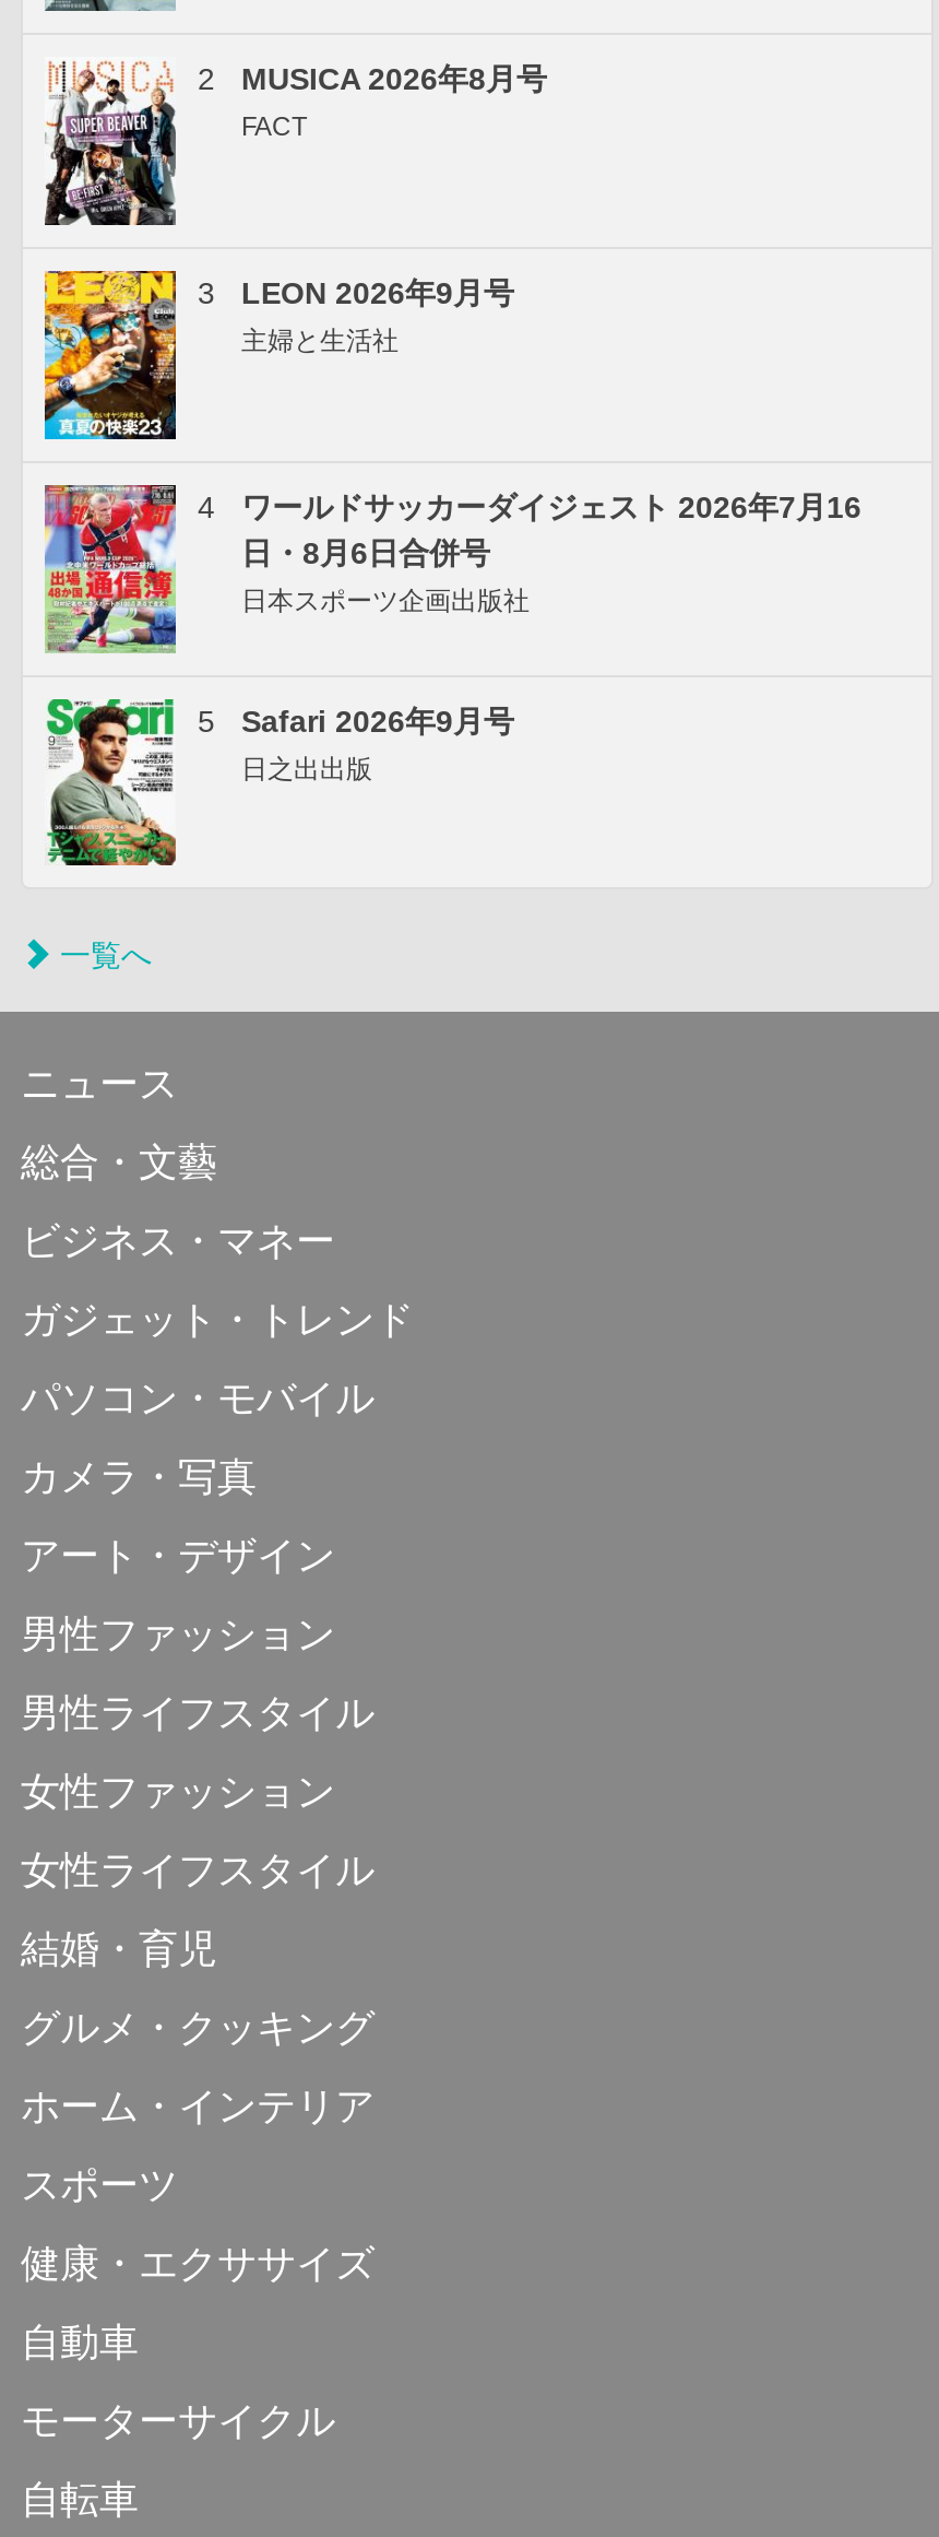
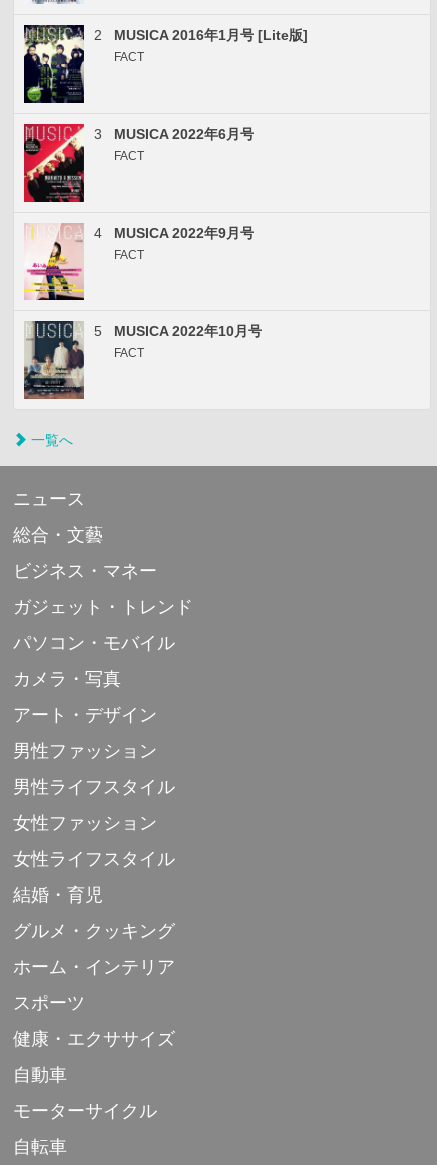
- [image]
- MUSICA 2026年8月号
+ [image]
+ MUSICA 2016年1月号 [Lite版]

- [image]
- LEON 2026年9月号
- 主婦と生活社
+ [image]
+ MUSICA 2022年6月号
+ FACT

- [image]
- ワールドサッカーダイジェスト 2026年7月16
- 日・8月6日合併号
- 日本スポーツ企画出版社
+ [image]
+ MUSICA 2022年9月号
+ FACT

- [image]
- Safari 2026年9月号
- 日之出出版
+ [image]
+ MUSICA 2022年10月号
+ FACT
